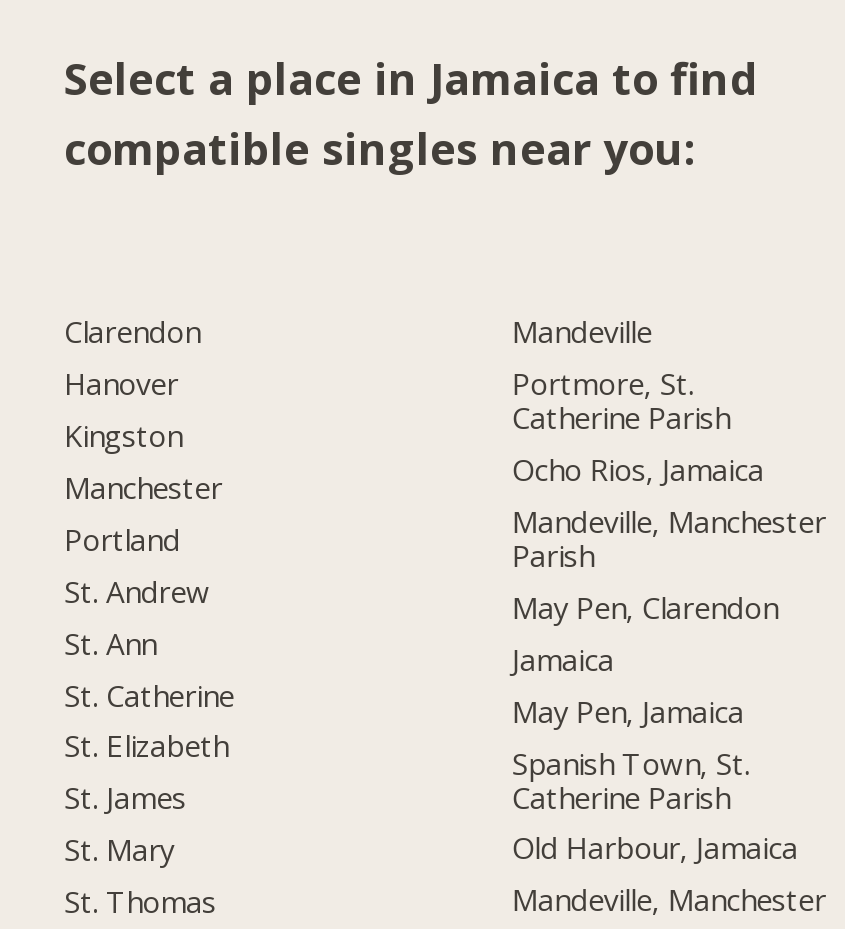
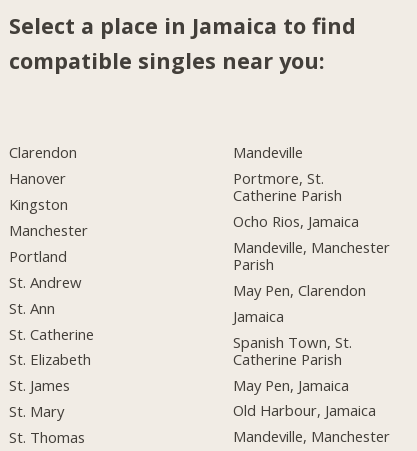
moved down: May Pen, Jamaica

moved up: Spanish Town, St. | Catherine Parish
